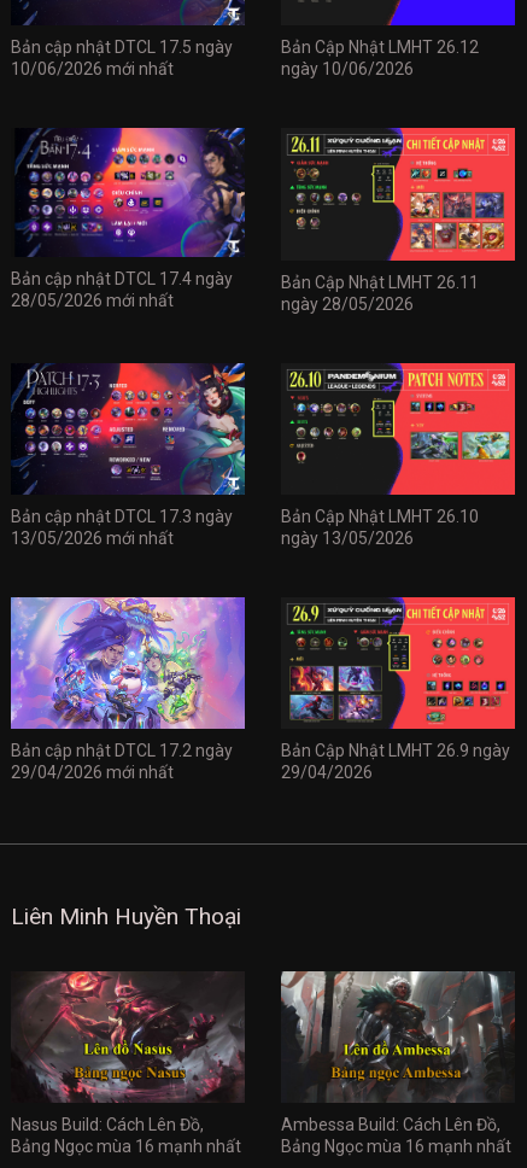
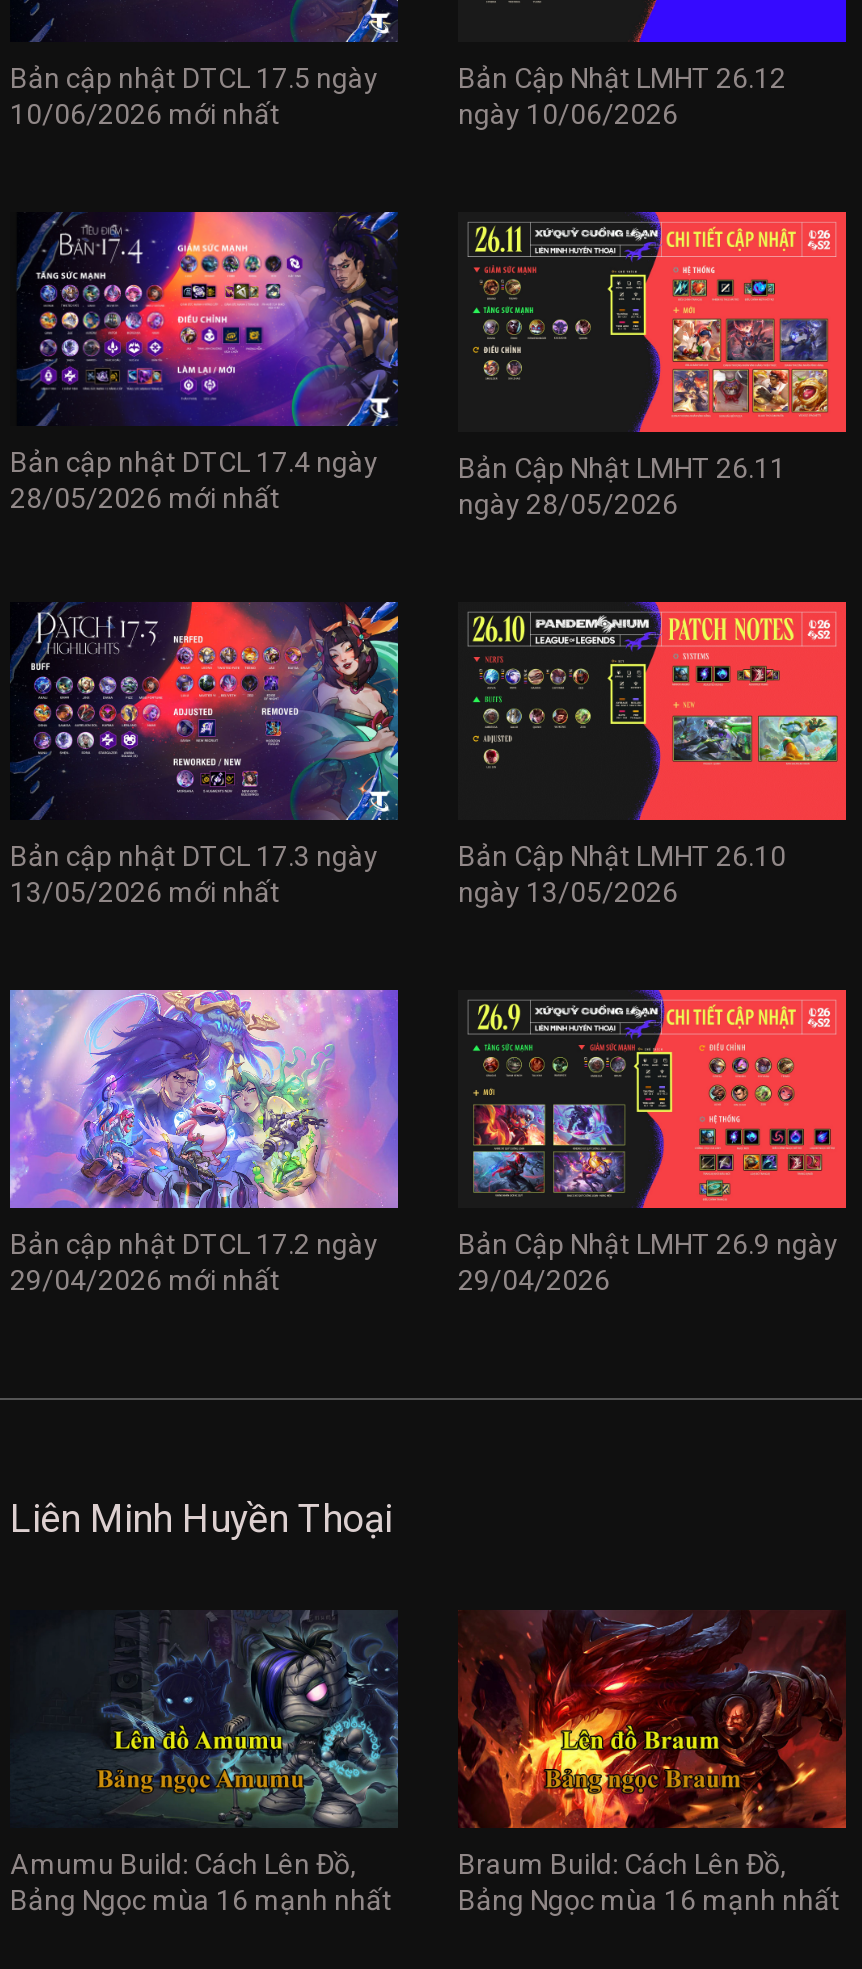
- [image]
- Nasus Build: Cách Lên Đồ,
+ [image]
+ Amumu Build: Cách Lên Đồ,

- [image]
- Ambessa Build: Cách Lên Đồ,
+ [image]
+ Braum Build: Cách Lên Đồ,
